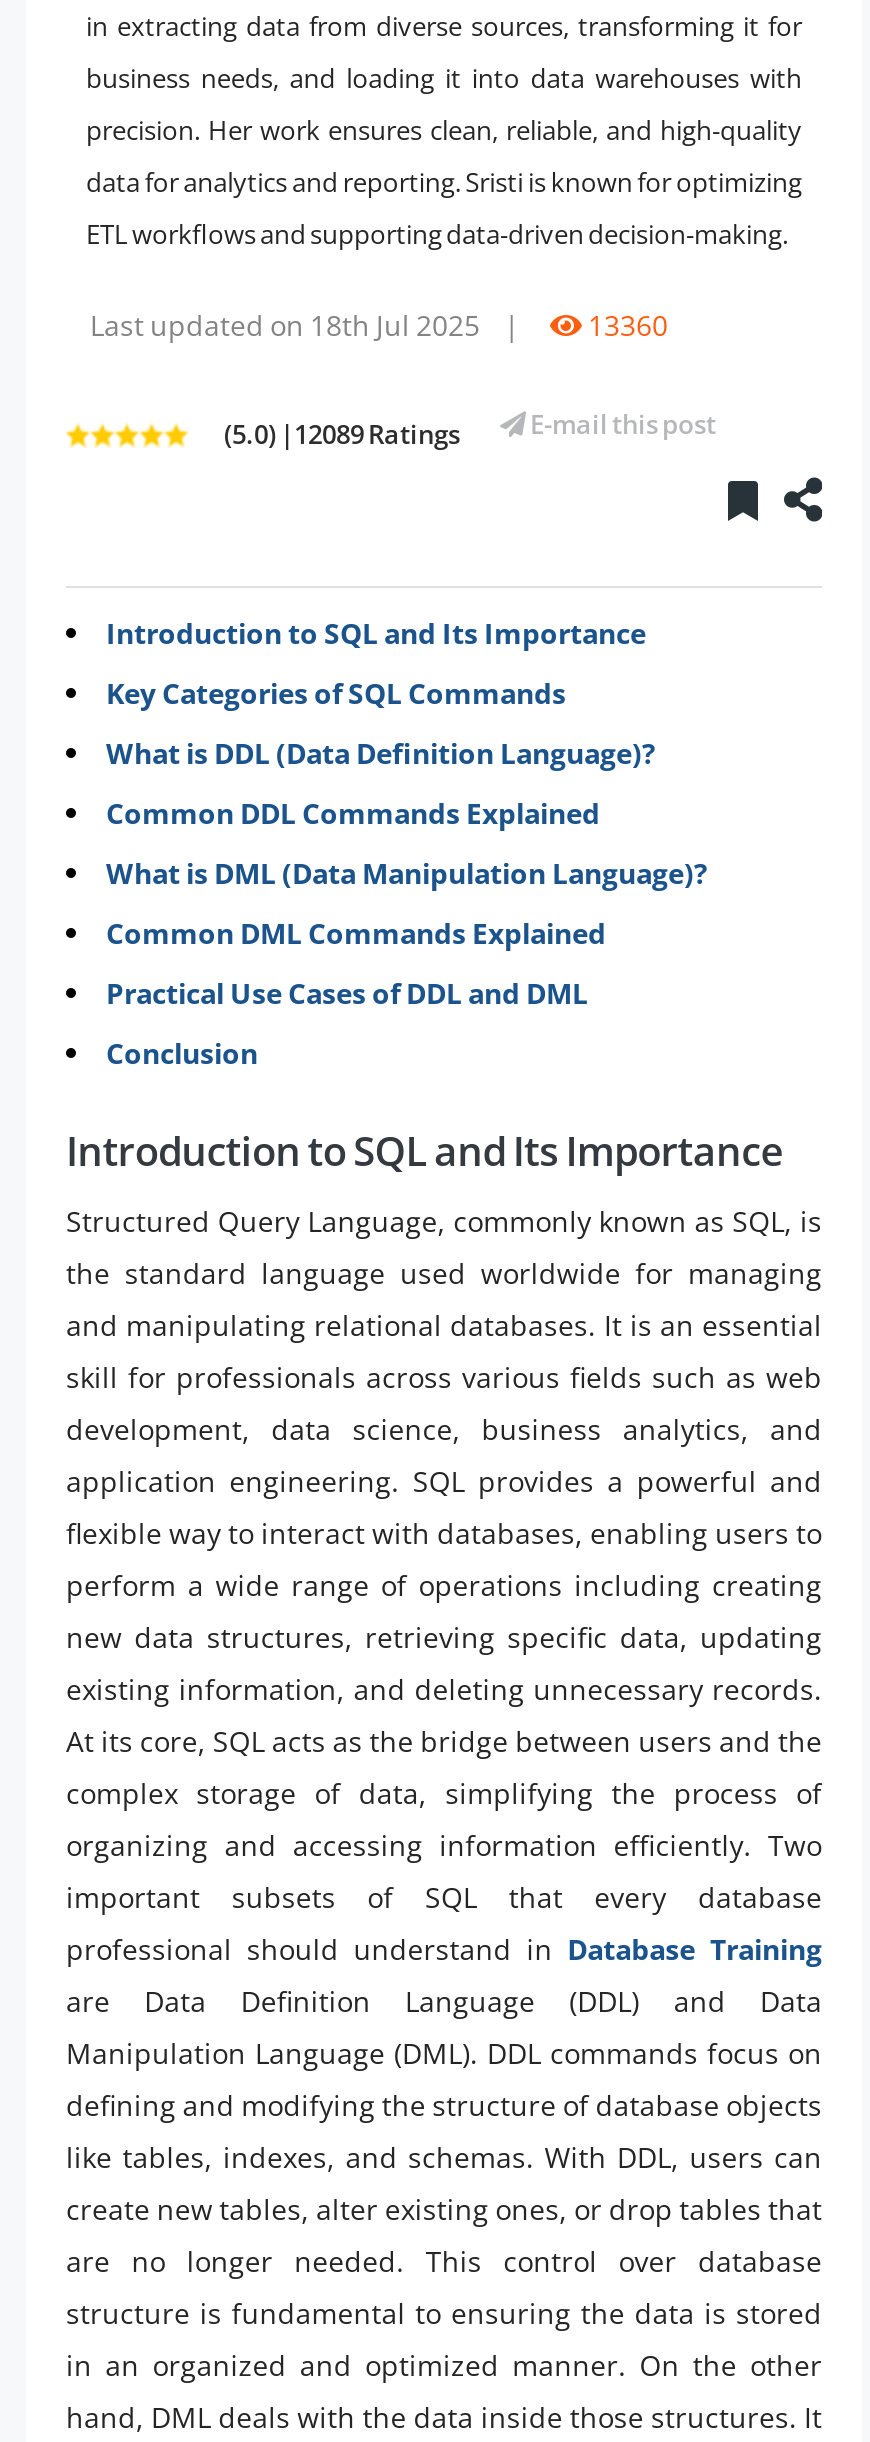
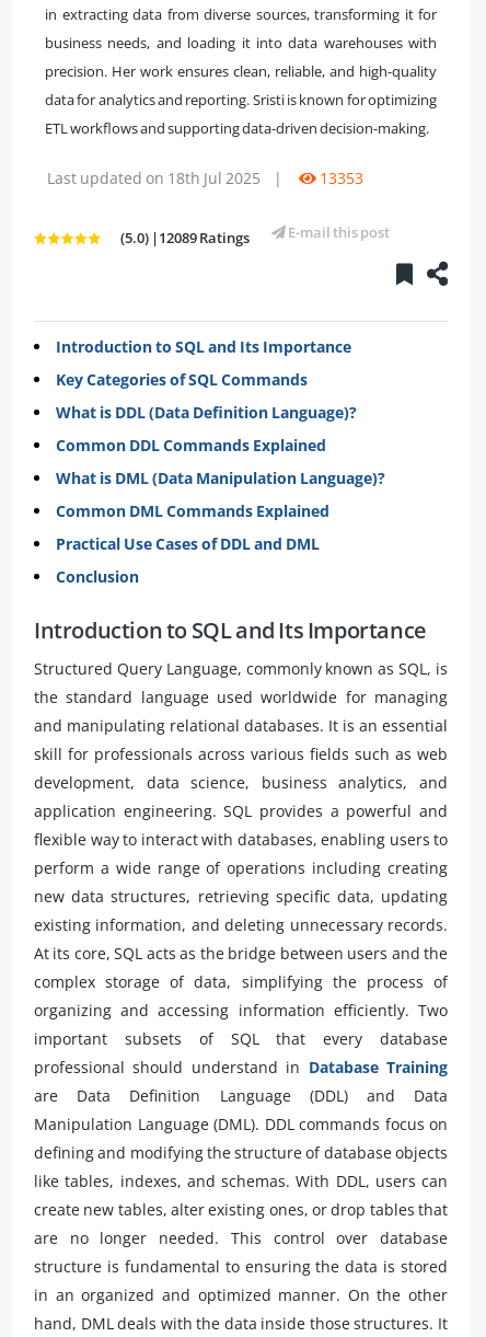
- 13360
+ 13353
